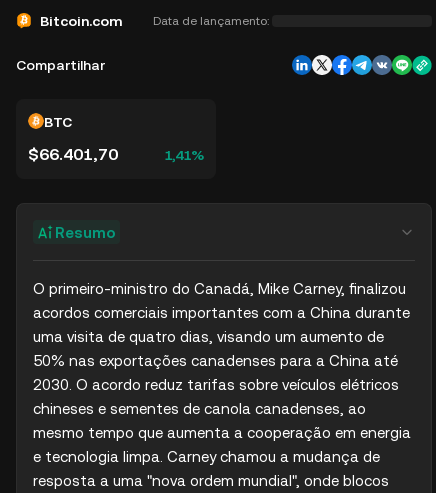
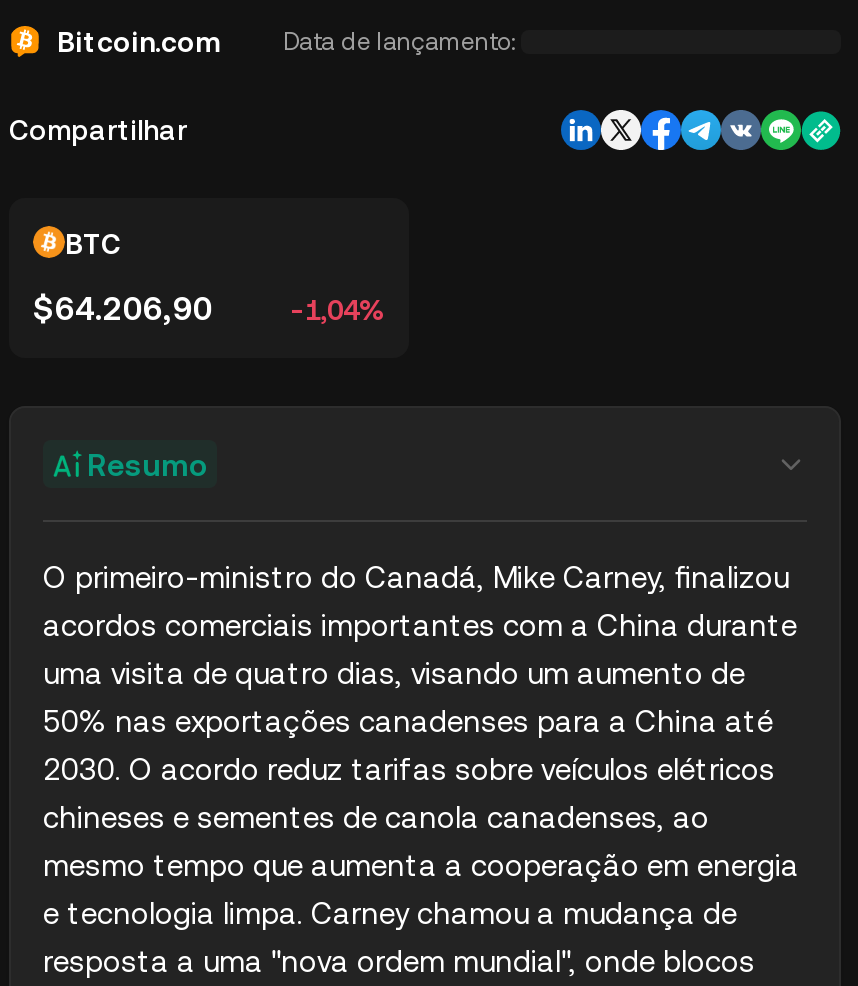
- $66.401,70
+ $64.206,90

- 1,41%
+ -1,04%
